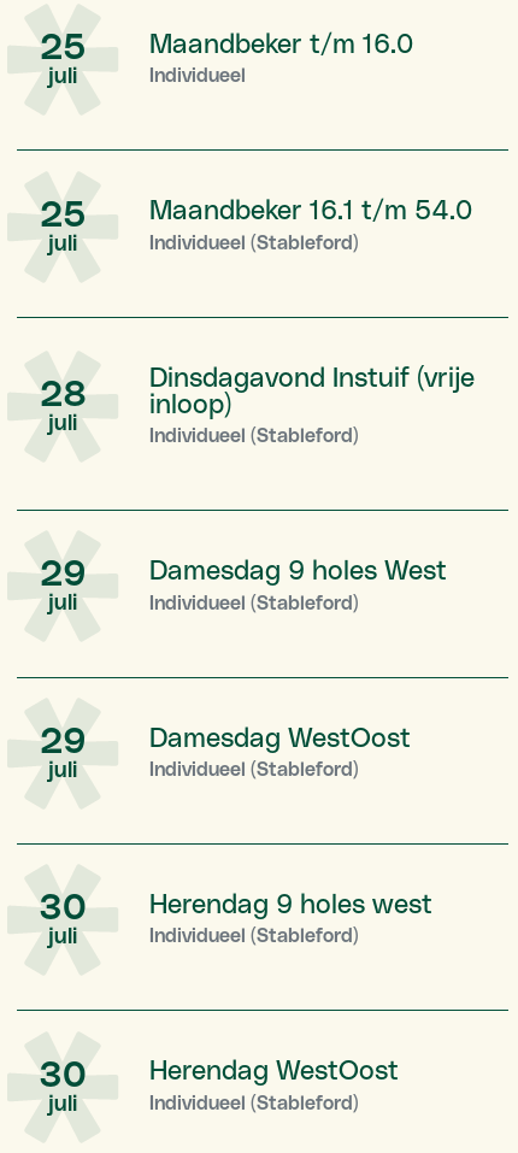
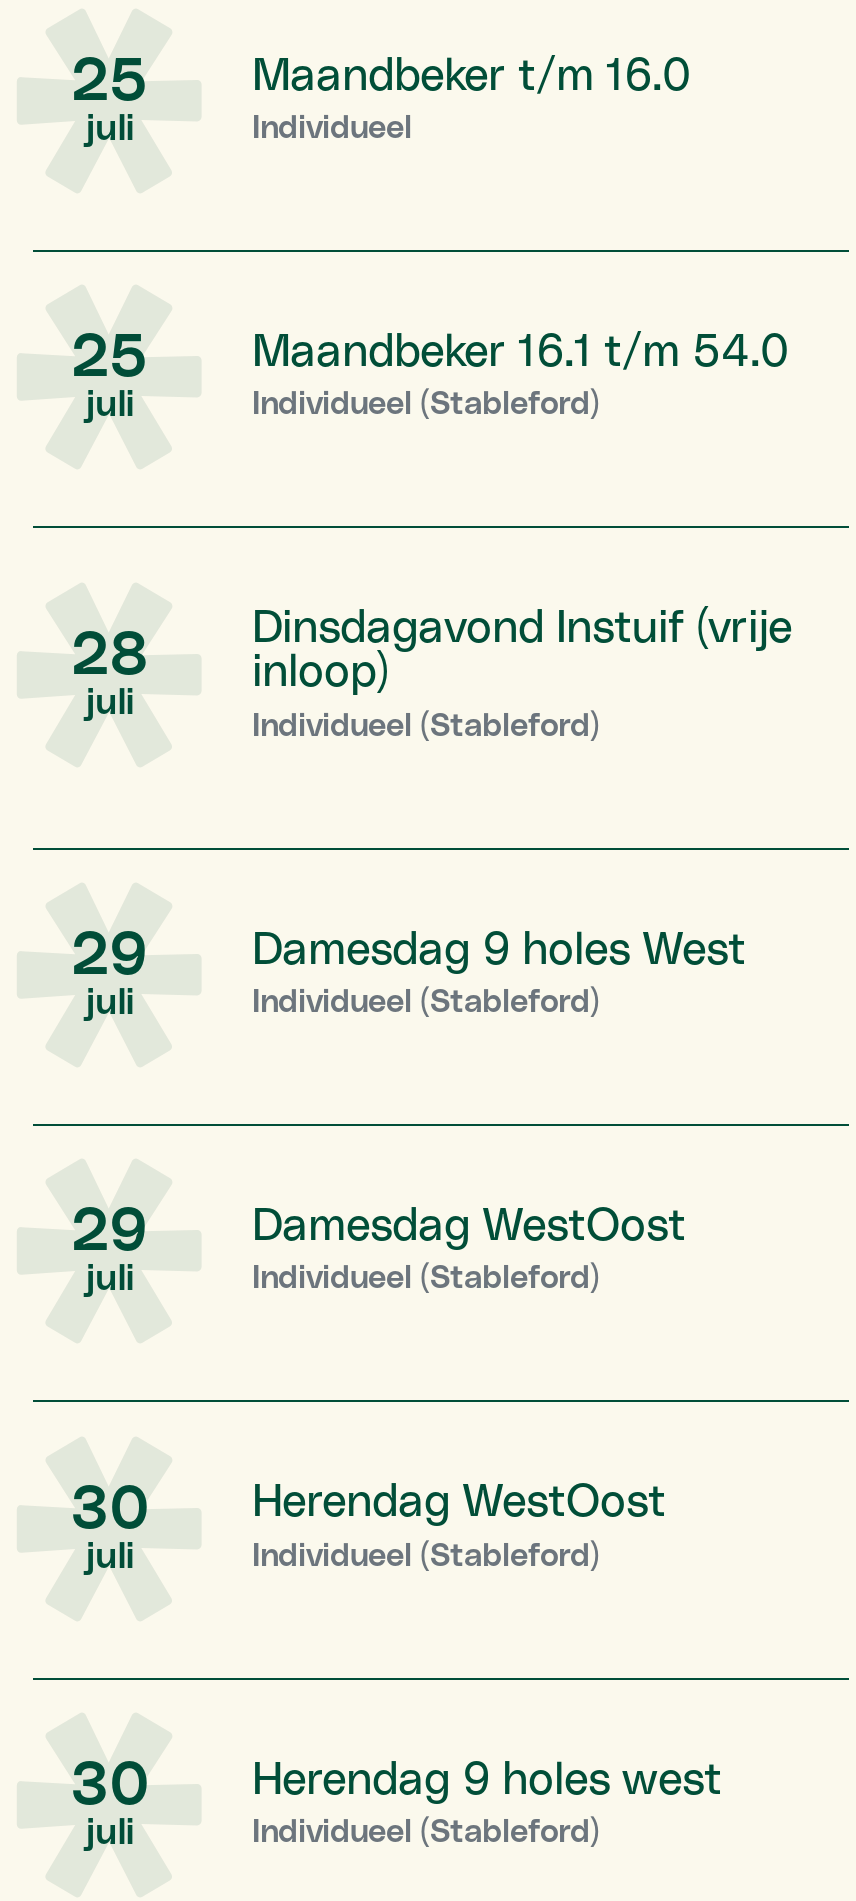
moved down: Herendag 9 holes west

moved up: Herendag WestOost
